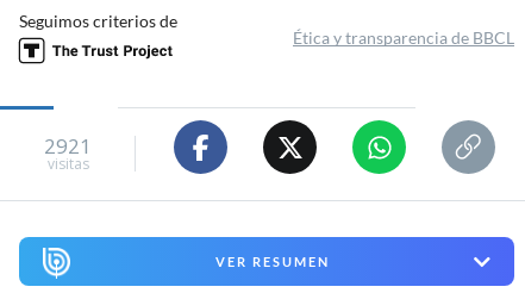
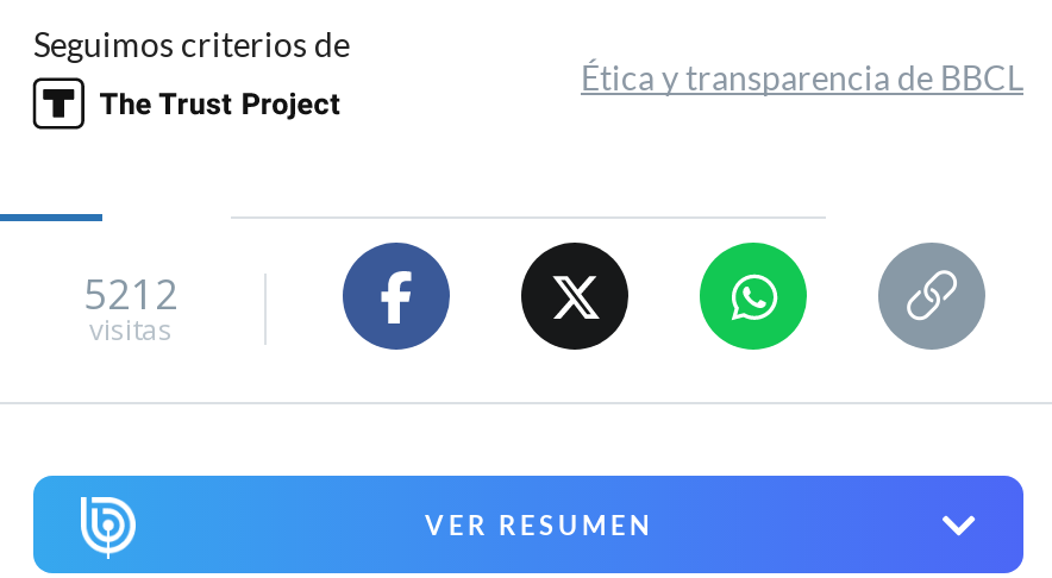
- 2921
+ 5212
